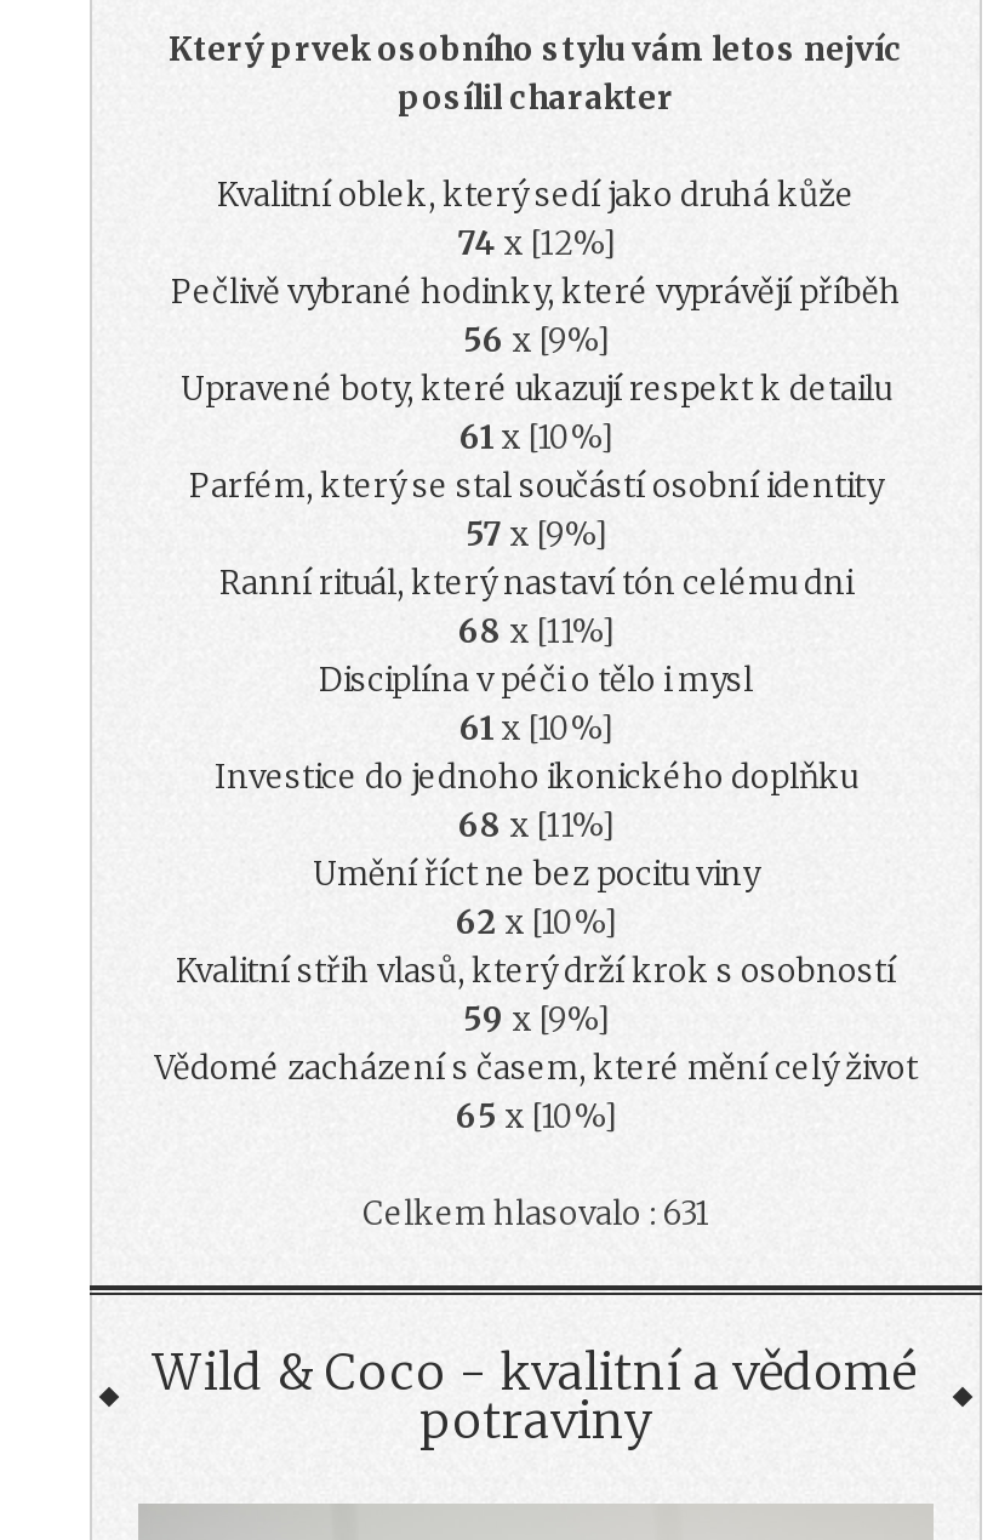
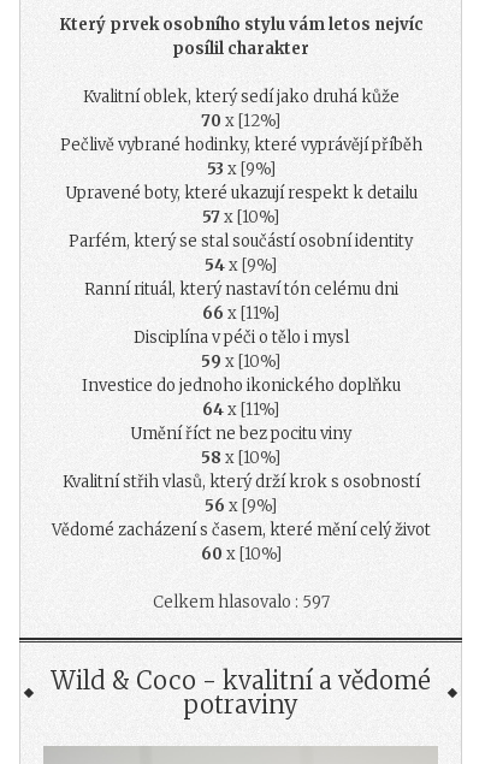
- 74 x [12%]
+ 70 x [12%]

- 56 x [9%]
+ 53 x [9%]

- 61 x [10%]
+ 57 x [10%]

- 57 x [9%]
+ 54 x [9%]

- 68 x [11%]
+ 66 x [11%]

- 61 x [10%]
+ 59 x [10%]

- 68 x [11%]
+ 64 x [11%]

- 62 x [10%]
+ 58 x [10%]

- 59 x [9%]
+ 56 x [9%]

- 65 x [10%]
+ 60 x [10%]

- Celkem hlasovalo : 631
+ Celkem hlasovalo : 597
